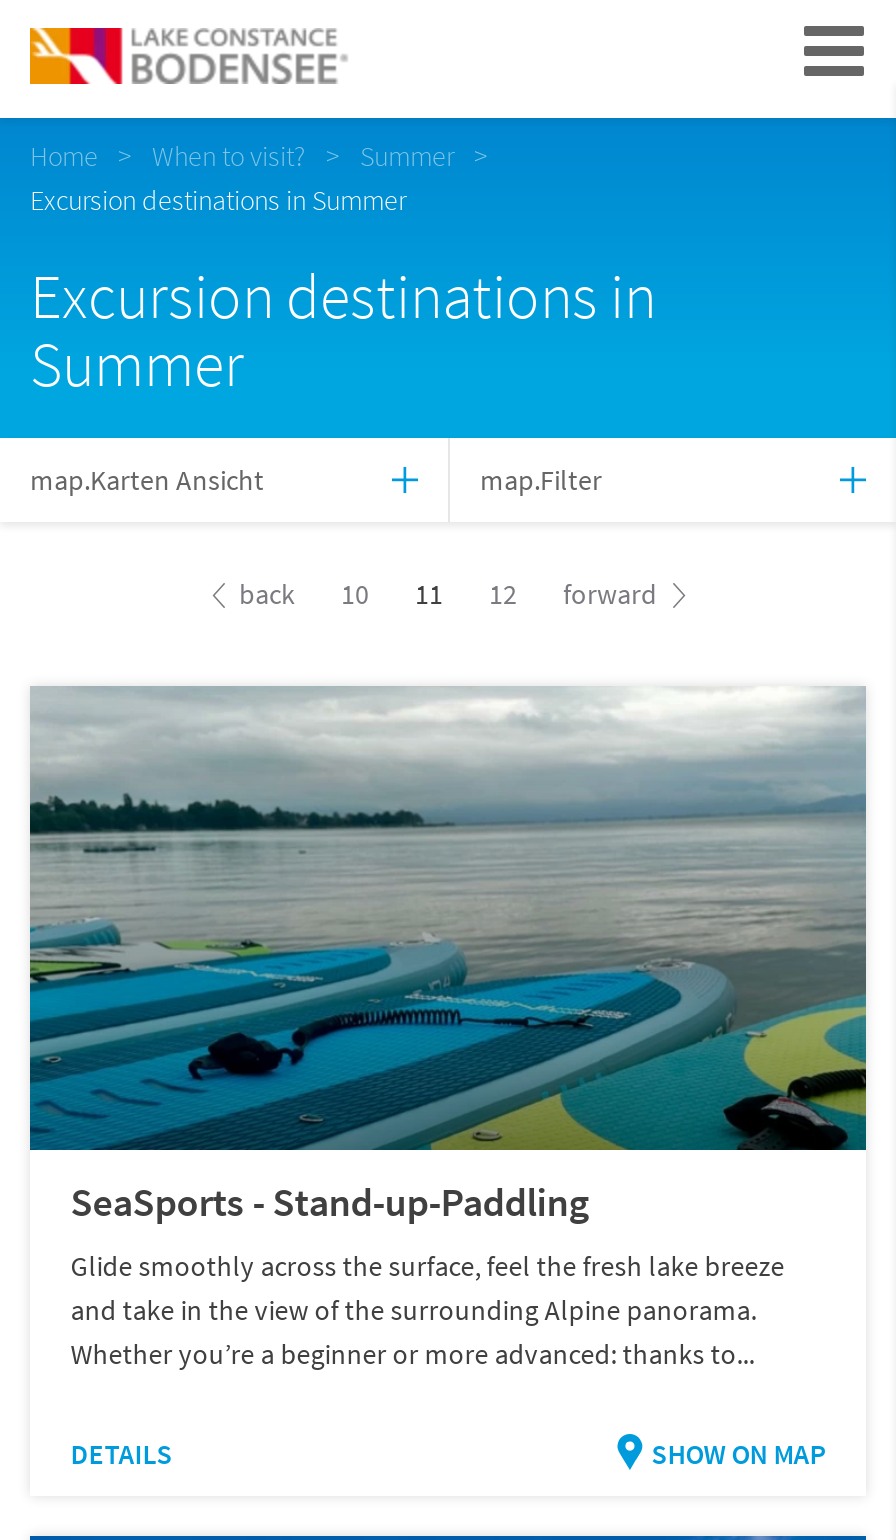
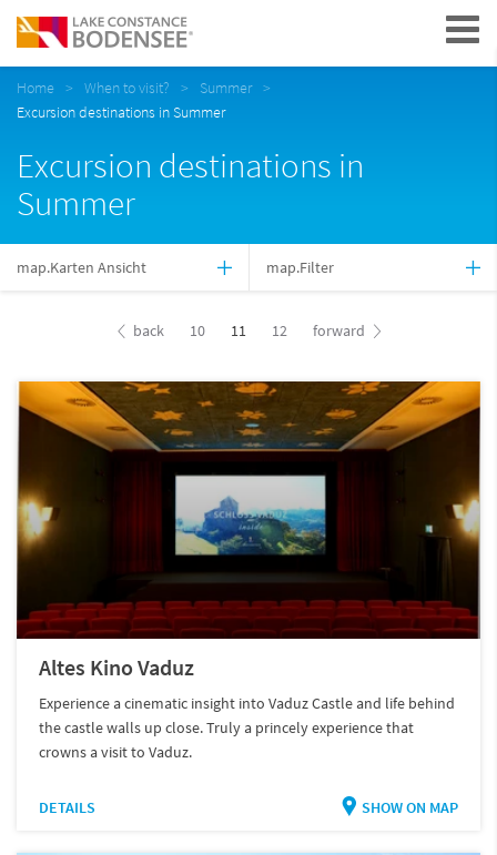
- [image]
- SeaSports - Stand-up-Paddling
- Glide smoothly across the surface, feel the fresh lake breeze
- and take in the view of the surrounding Alpine panorama.
- Whether you’re a beginner or more advanced: thanks to...
+ [image]
+ Altes Kino Vaduz
+ Experience a cinematic insight into Vaduz Castle and life behind
+ the castle walls up close. Truly a princely experience that
+ crowns a visit to Vaduz.
